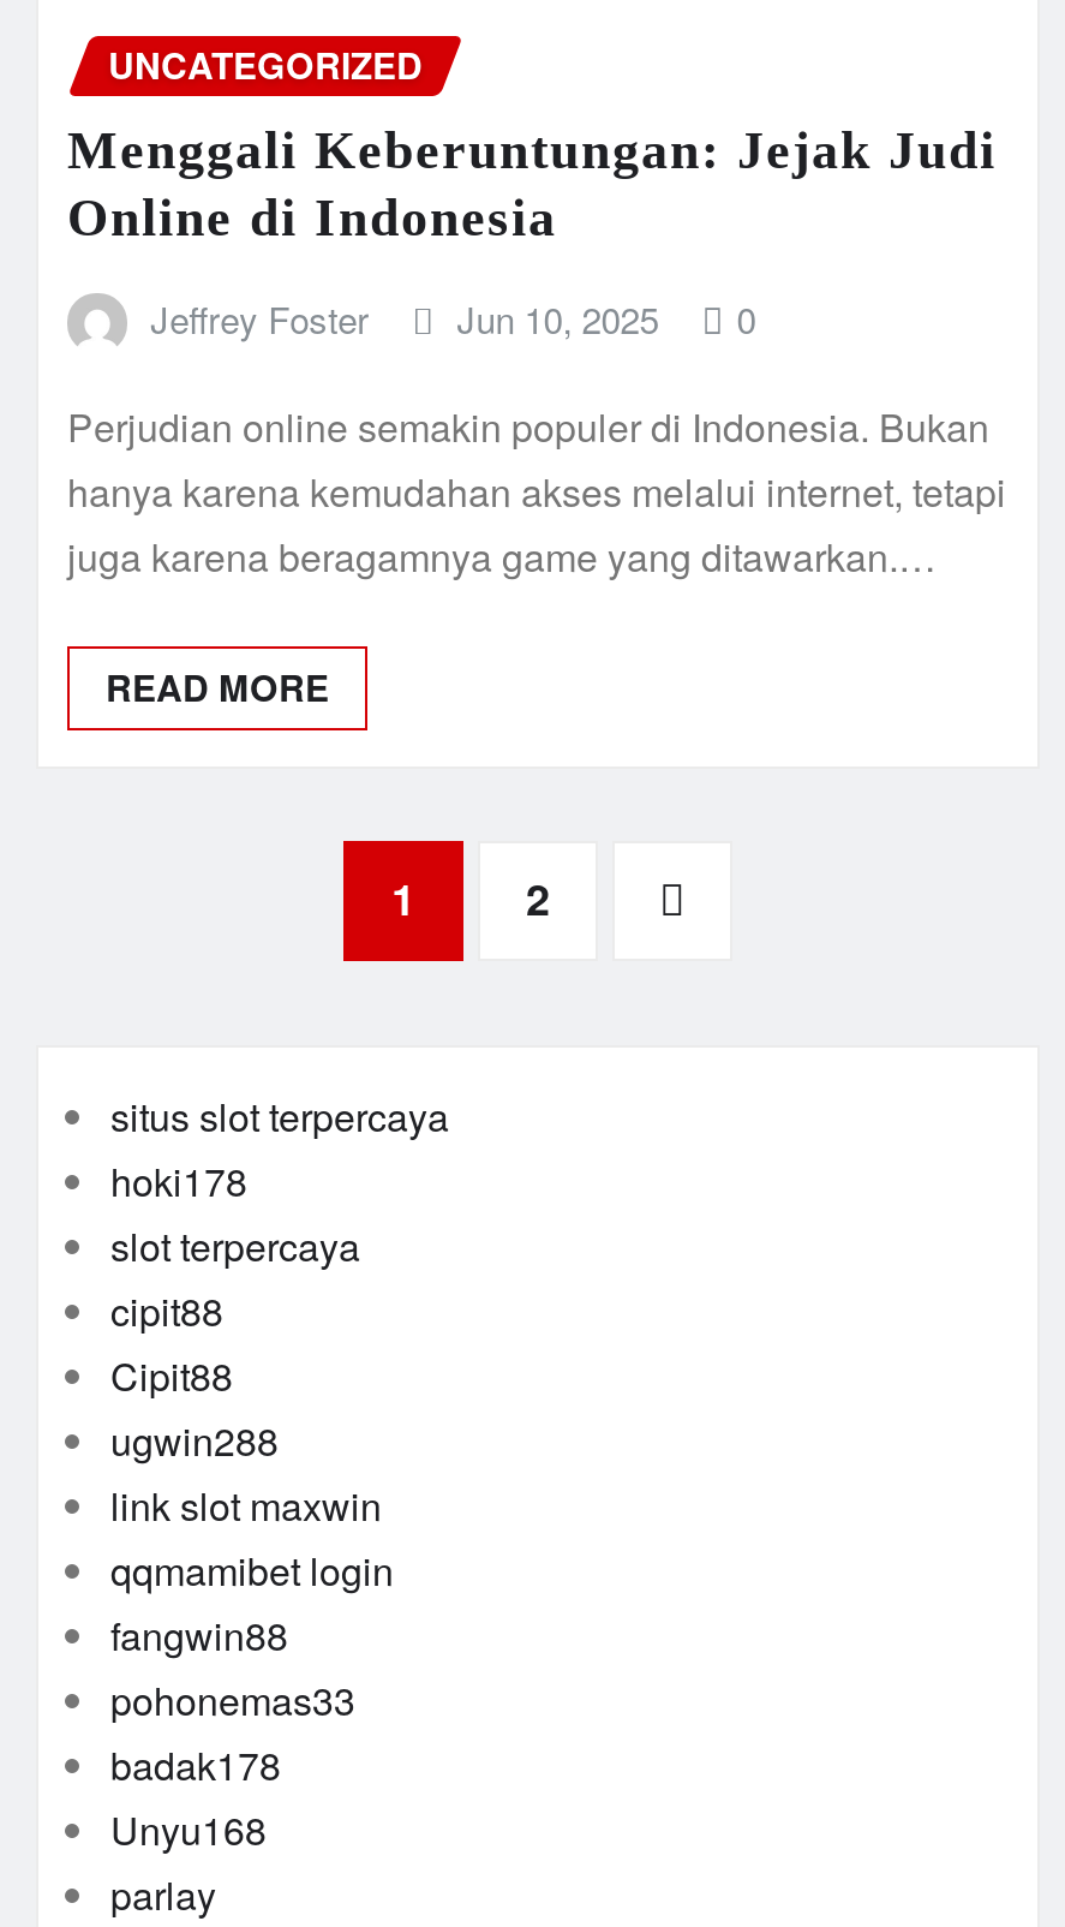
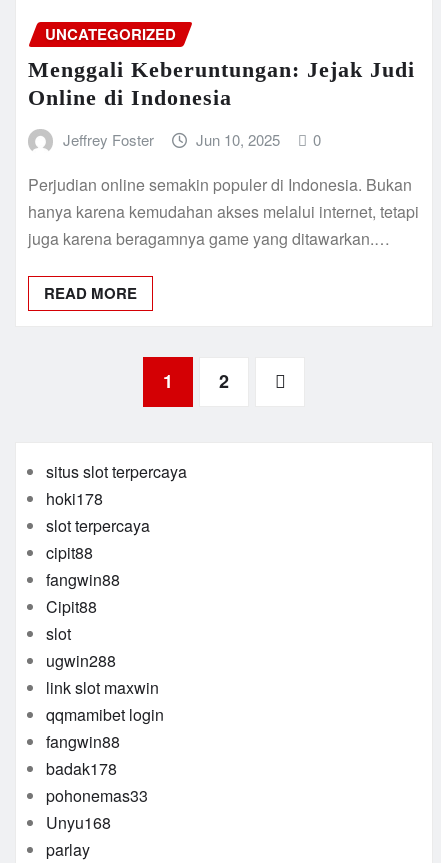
+ fangwin88

+ slot

- pohonemas33

+ pohonemas33
